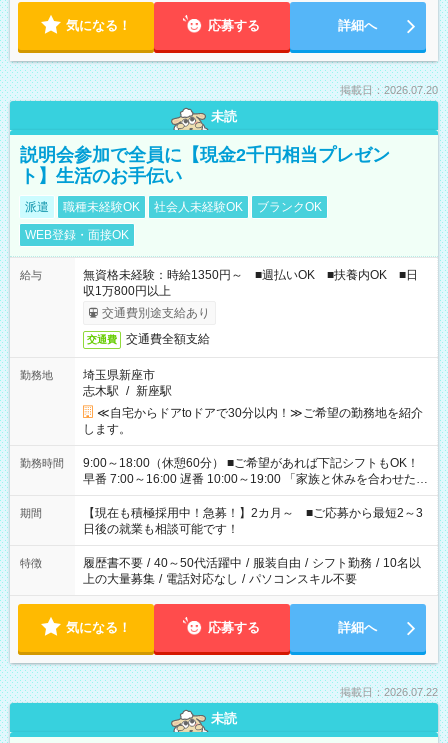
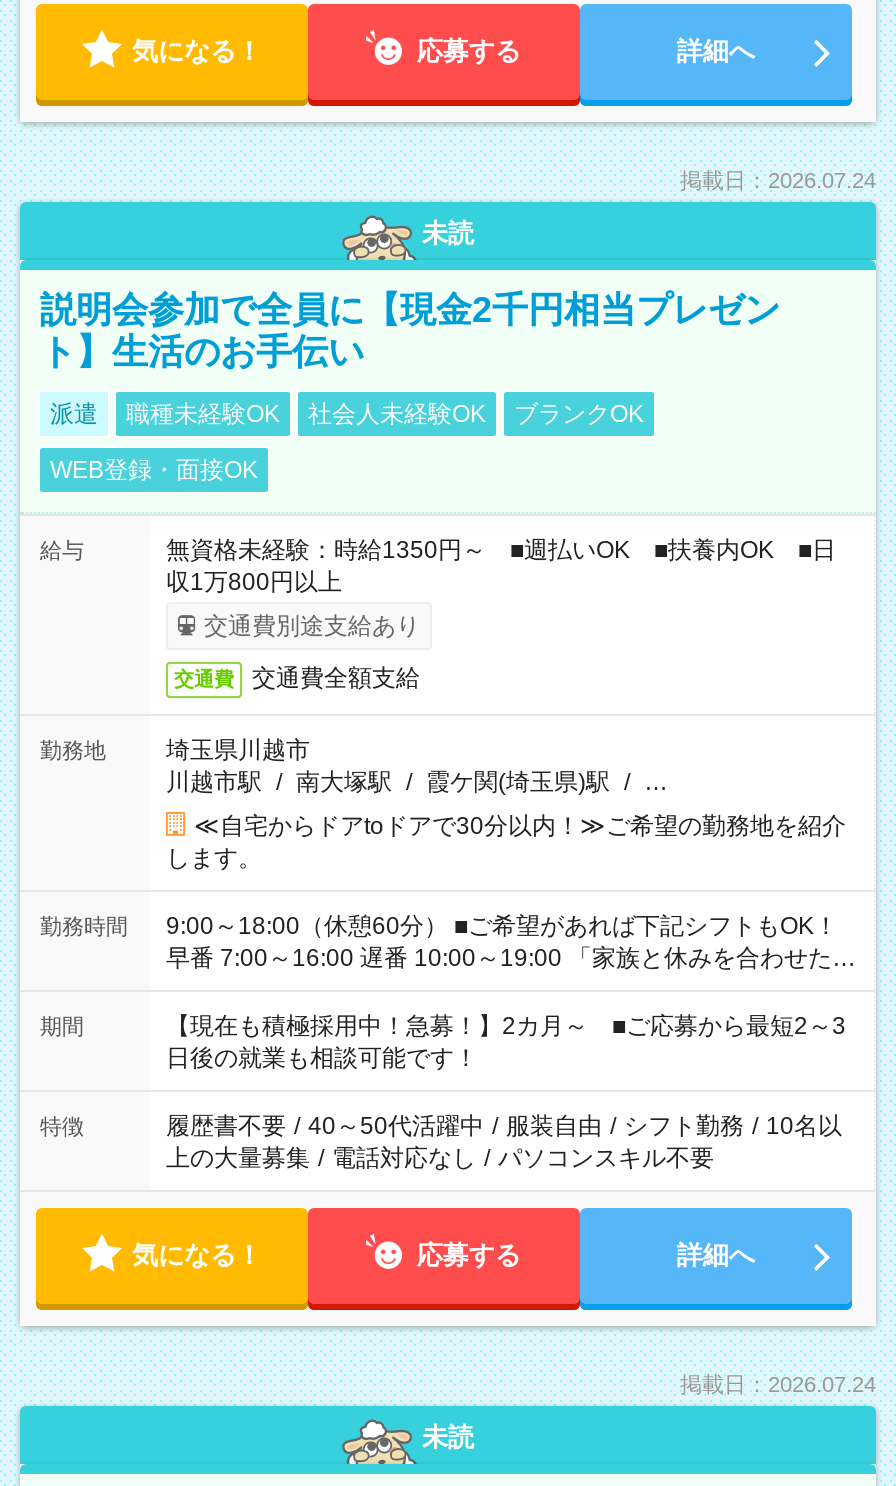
- 掲載日：2026.07.20
+ 掲載日：2026.07.24

- 埼玉県新座市
- 志木駅 / 新座駅
+ 埼玉県川越市
+ 川越市駅 / 南大塚駅 / 霞ケ関(埼玉県)駅 / …

- 掲載日：2026.07.22
+ 掲載日：2026.07.24
